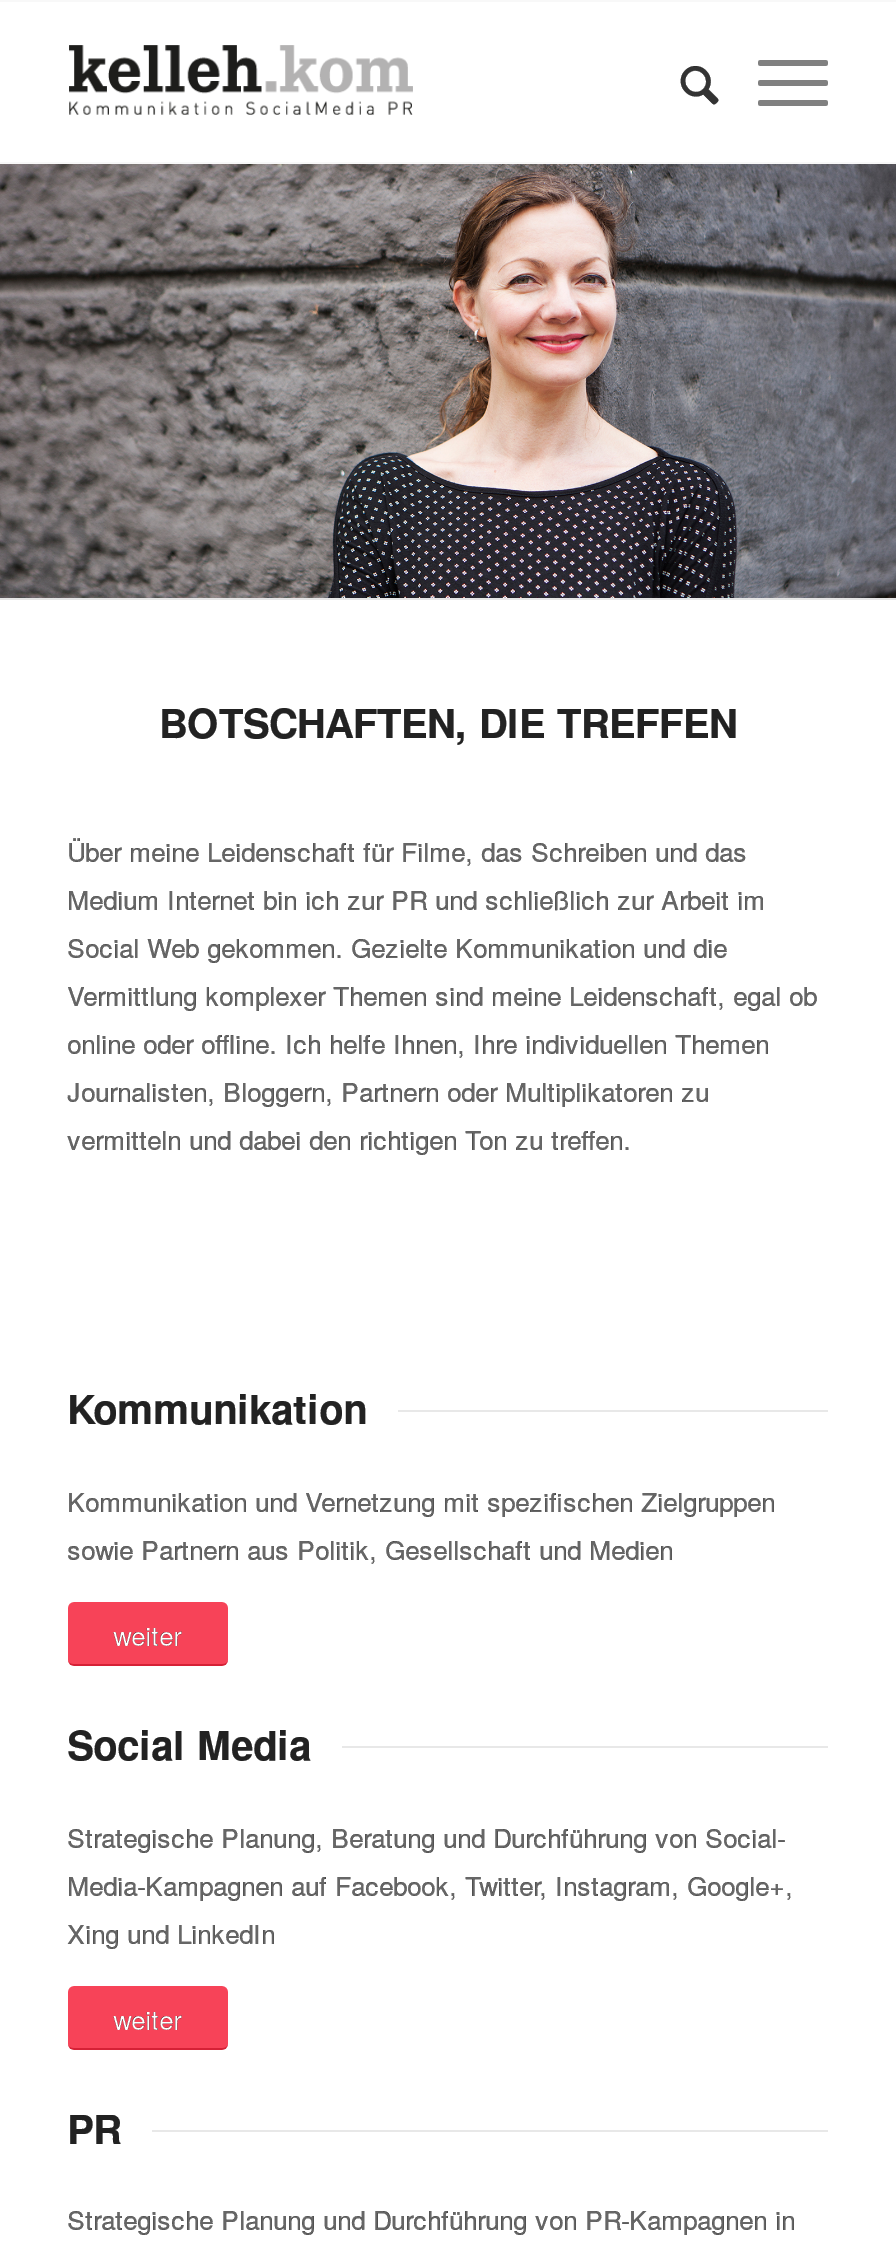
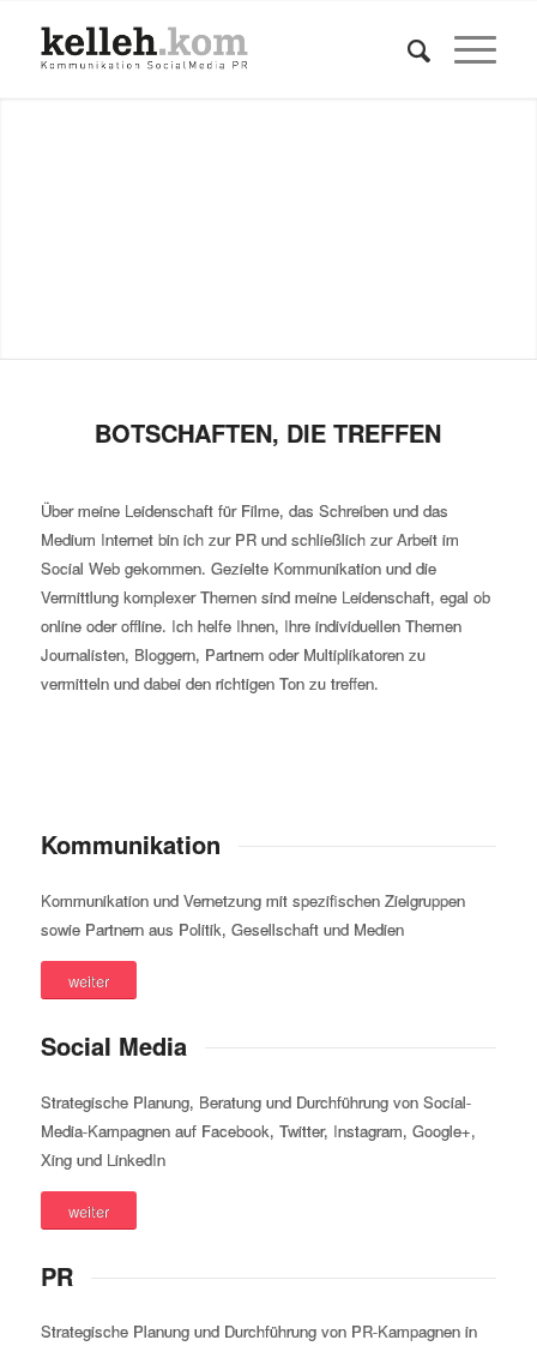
- [image]
